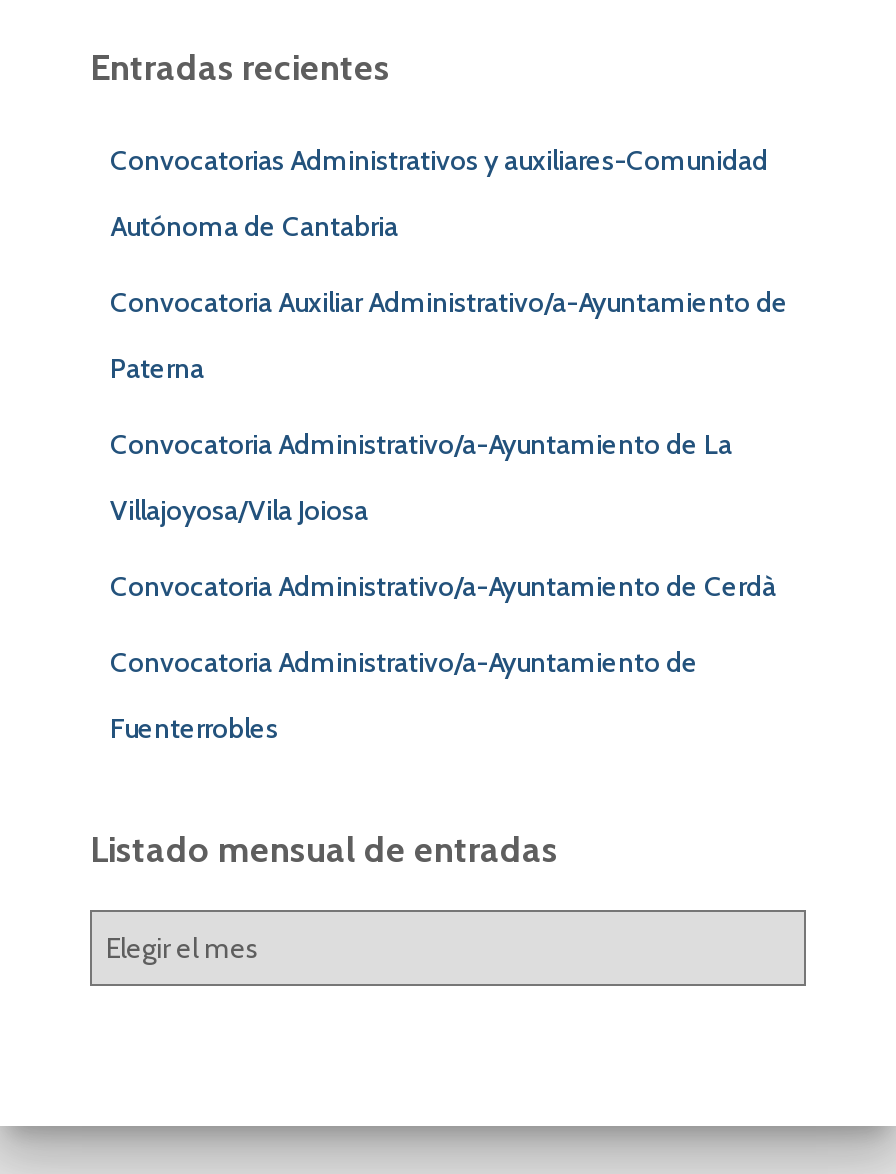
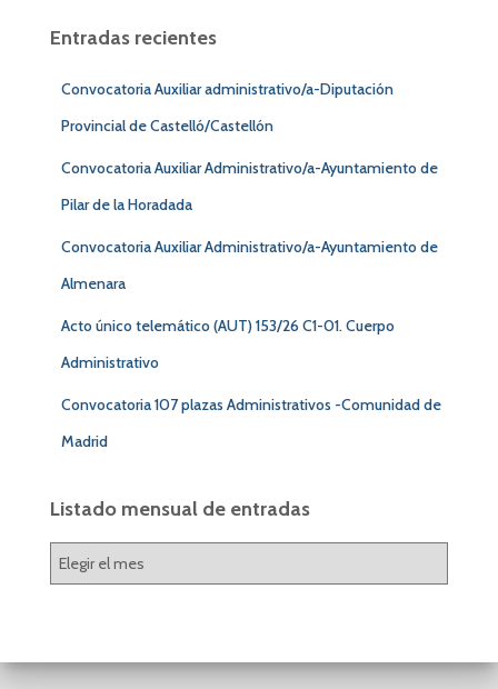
- Convocatorias Administrativos y auxiliares-Comunidad
+ Convocatoria Auxiliar administrativo/a-Diputación

- Autónoma de Cantabria
+ Provincial de Castelló/Castellón

- Paterna
- Convocatoria Administrativo/a-Ayuntamiento de La
- Villajoyosa/Vila Joiosa
- Convocatoria Administrativo/a-Ayuntamiento de Cerdà
- Convocatoria Administrativo/a-Ayuntamiento de
- Fuenterrobles
+ Pilar de la Horadada
+ Convocatoria Auxiliar Administrativo/a-Ayuntamiento de
+ Almenara
+ Acto único telemático (AUT) 153/26 C1-01. Cuerpo
+ Administrativo
+ Convocatoria 107 plazas Administrativos -Comunidad de
+ Madrid
